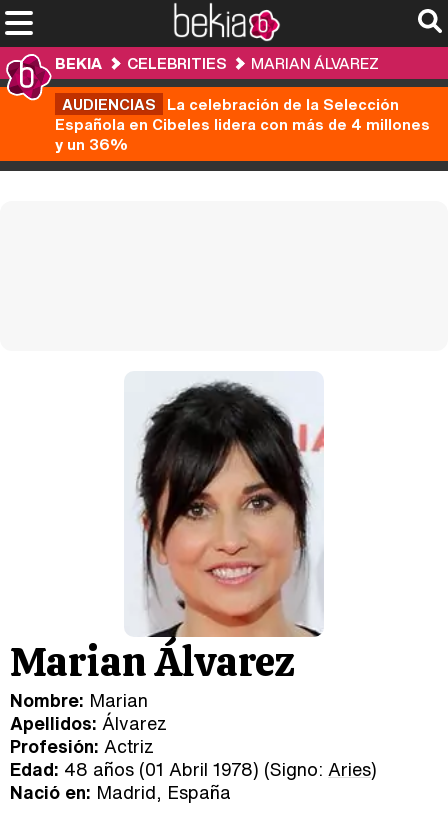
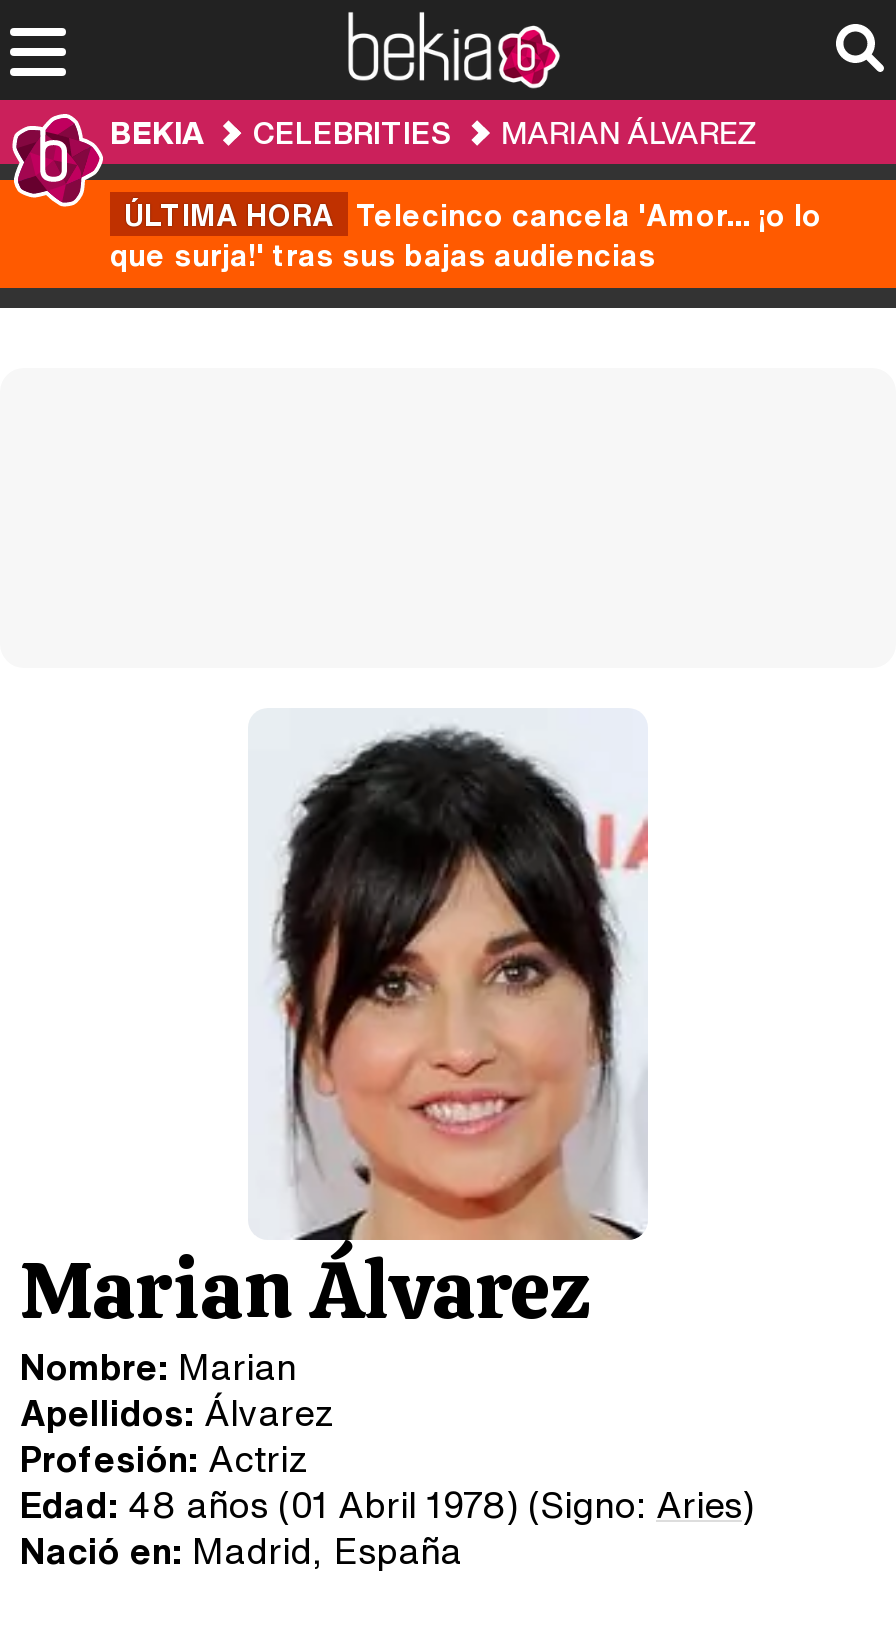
- AUDIENCIAS La celebración de la Selección
- Española en Cibeles lidera con más de 4 millones
- y un 36%
+ ÚLTIMA HORA Telecinco cancela 'Amor... ¡o lo
+ que surja!' tras sus bajas audiencias
